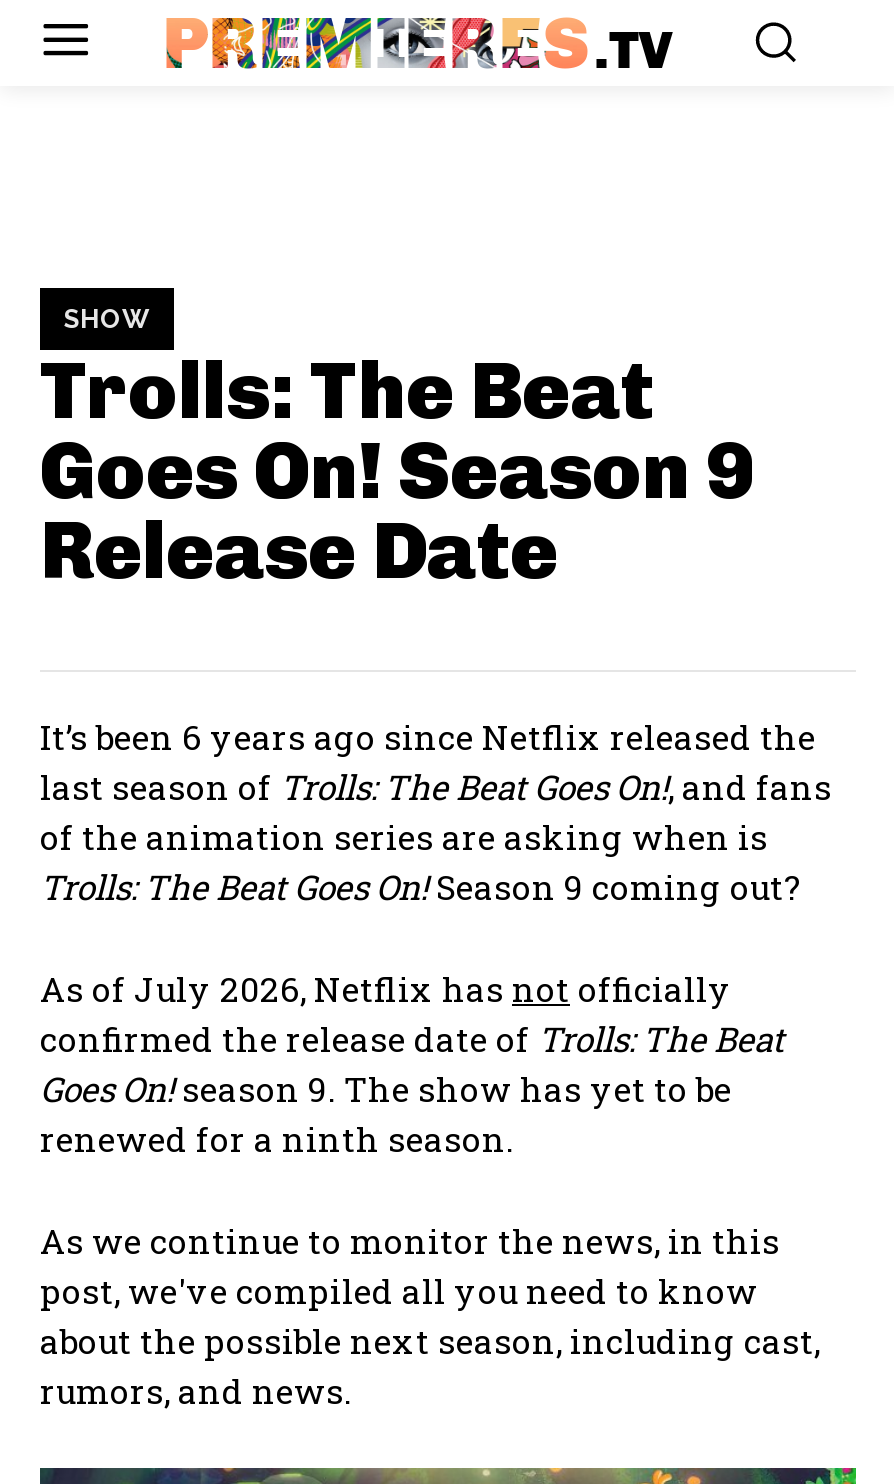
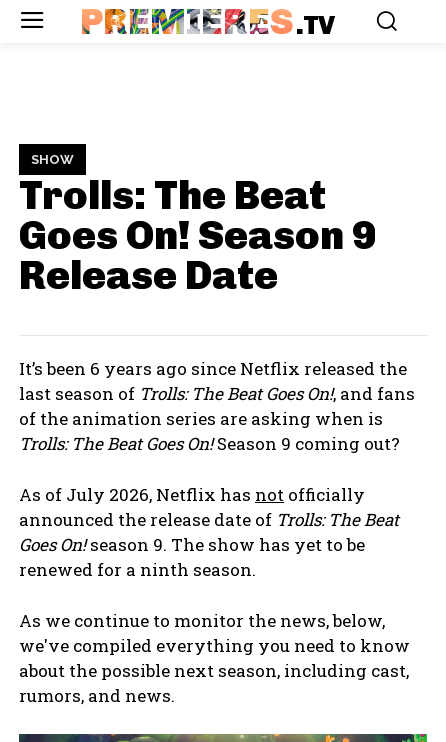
- confirmed the release date of Trolls: The Beat
+ announced the release date of Trolls: The Beat

- As we continue to monitor the news, in this
- post, we've compiled all you need to know
+ As we continue to monitor the news, below,
+ we've compiled everything you need to know
